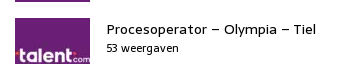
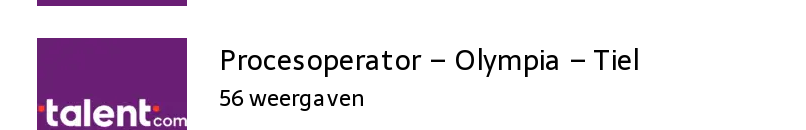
- 53 weergaven
+ 56 weergaven
